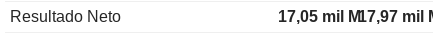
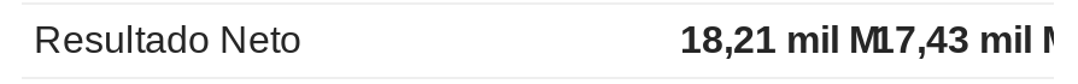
- 17,05 mil M
+ 18,21 mil M

- 17,97 mil M
+ 17,43 mil M
